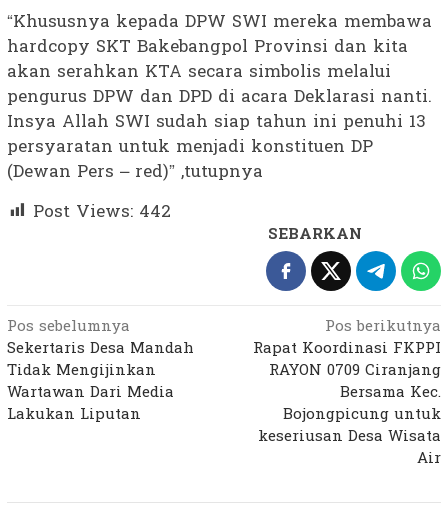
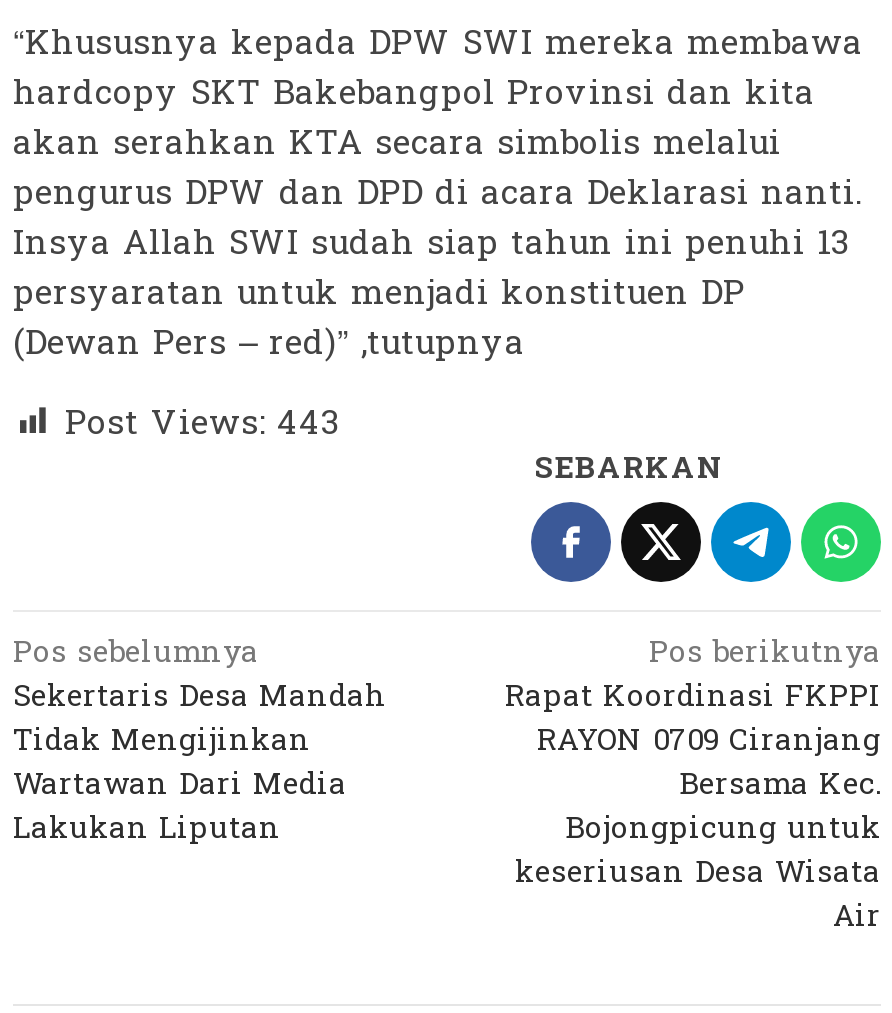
- Post Views: 442
+ Post Views: 443
